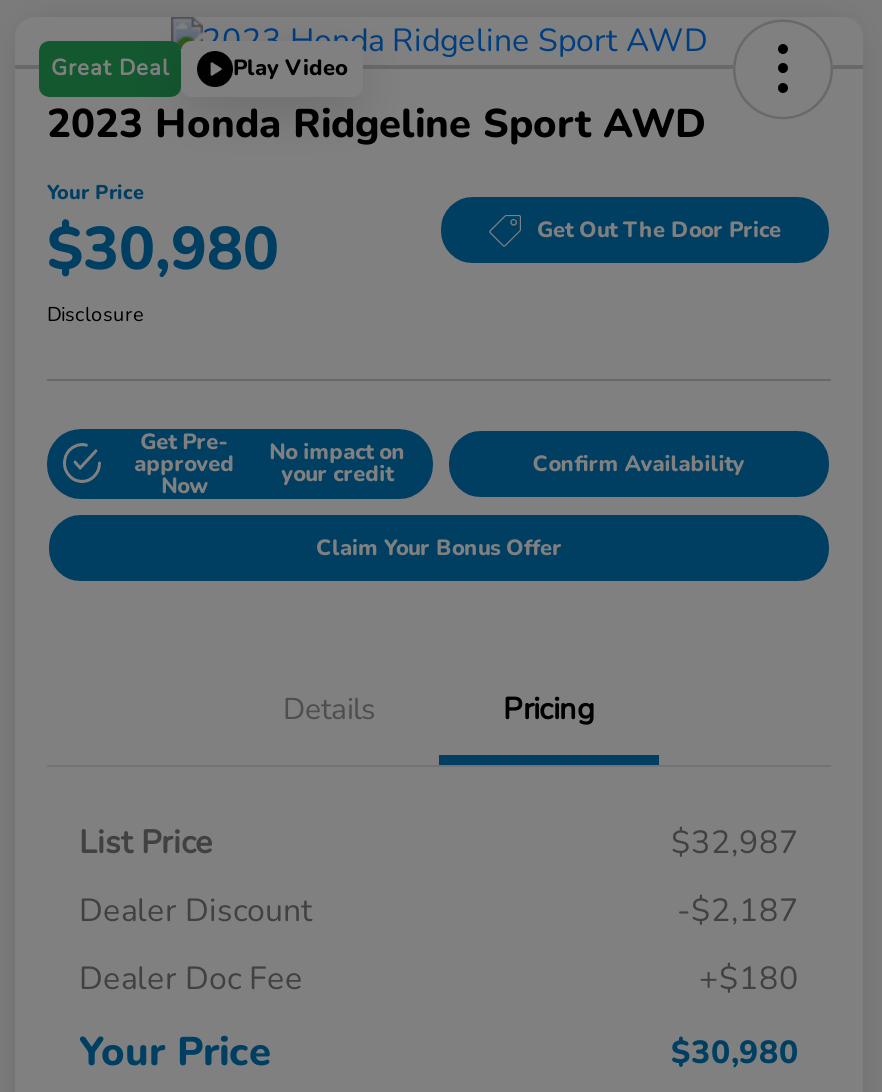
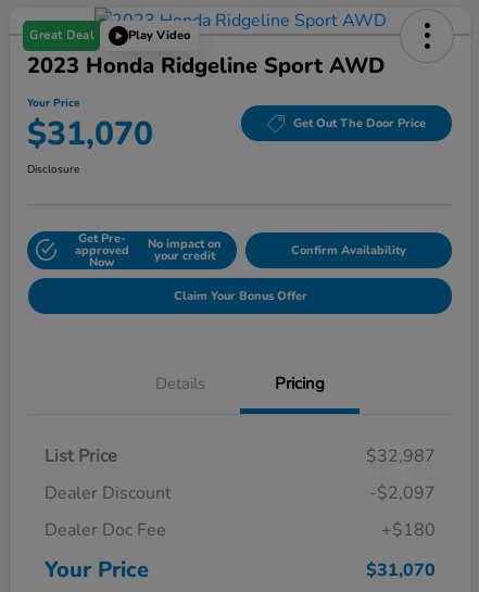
- $30,980
+ $31,070

- -$2,187
+ -$2,097

- $30,980
+ $31,070
